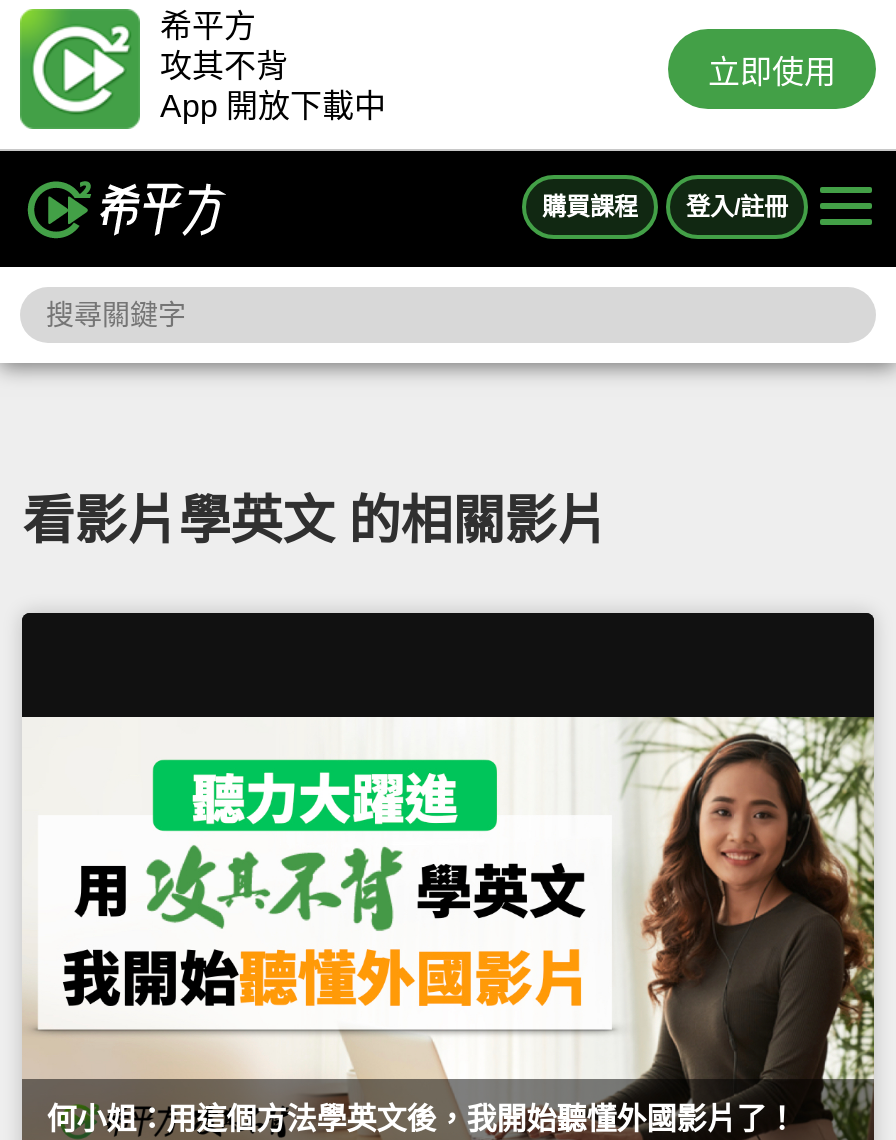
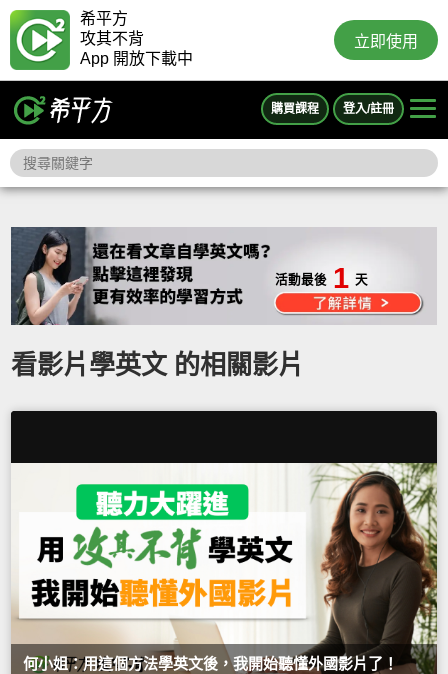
+ 活動最後 1 天
